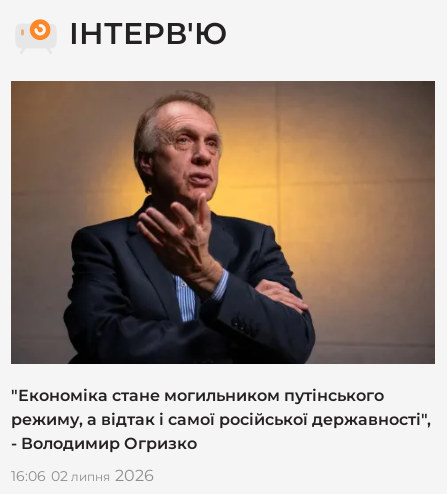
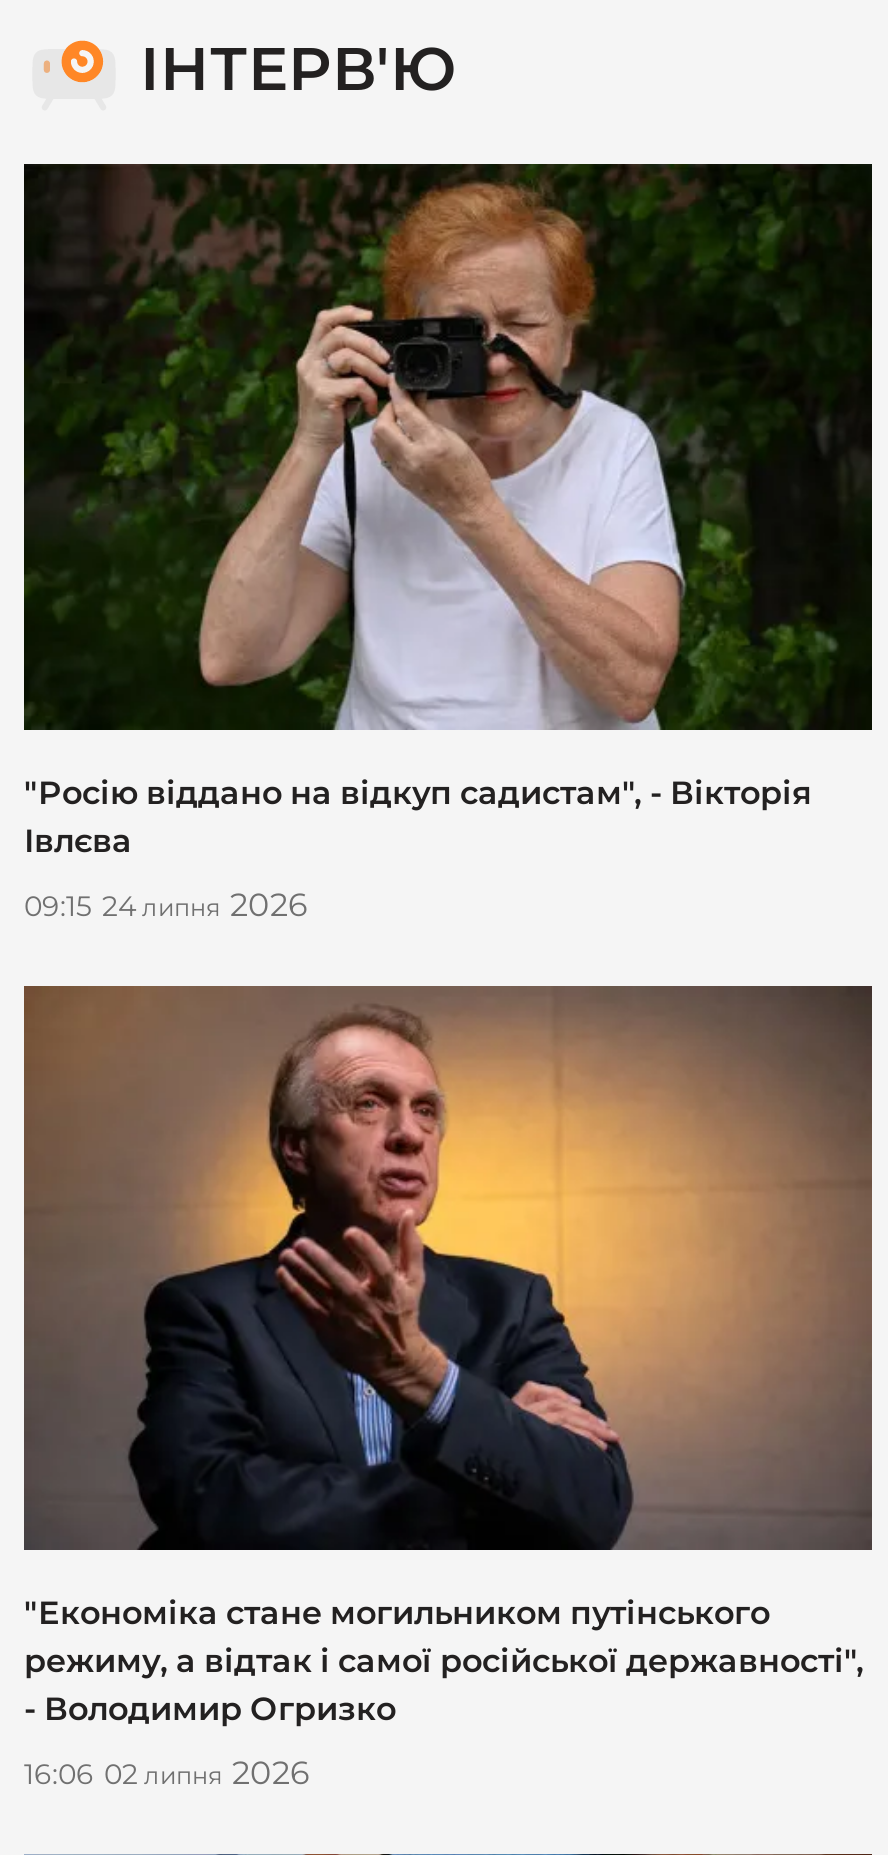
+ [image]
+ "Росію віддано на відкуп садистам", - Вікторія
+ Івлєва
+ 09:15 24 липня 2026
